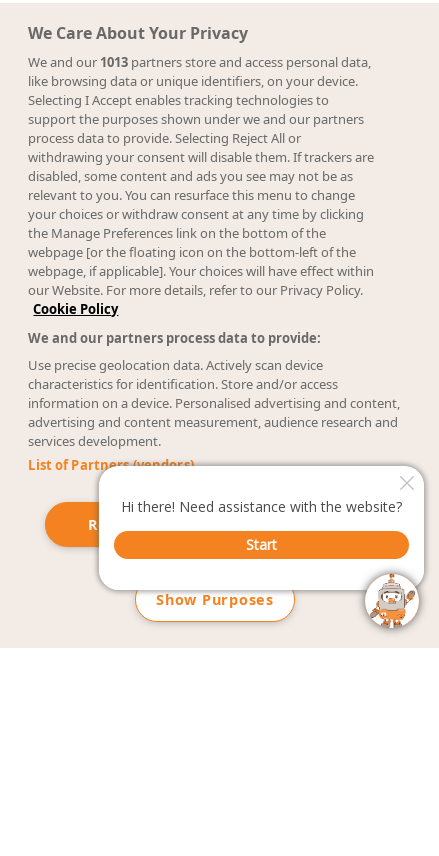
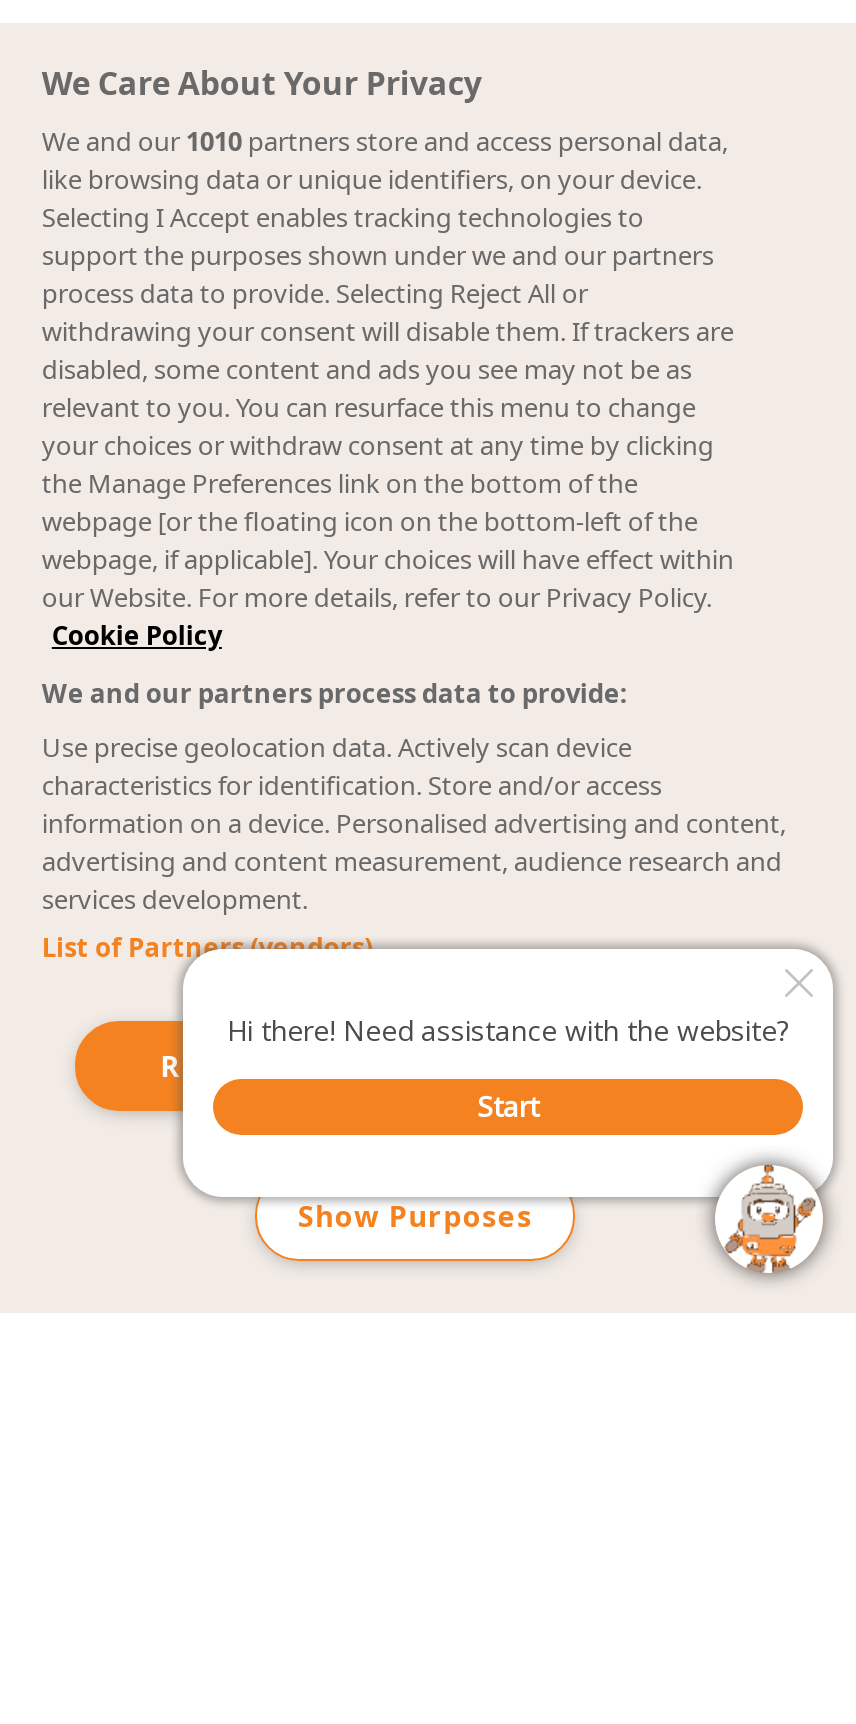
- We and our 1013 partners store and access personal data,
+ We and our 1010 partners store and access personal data,
